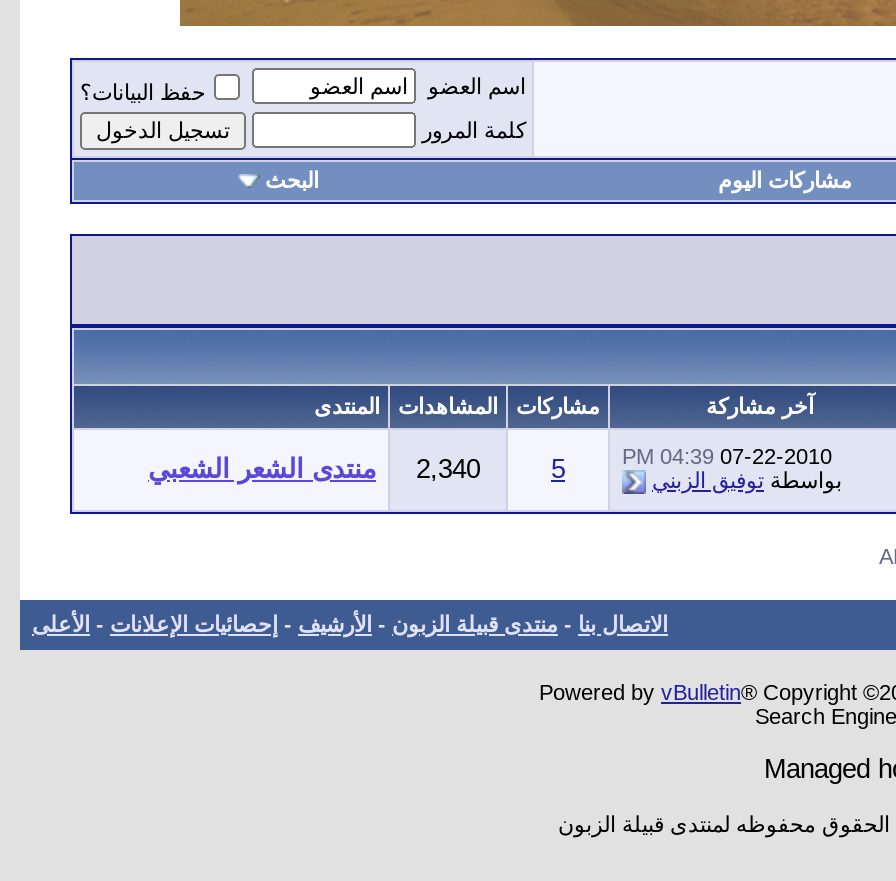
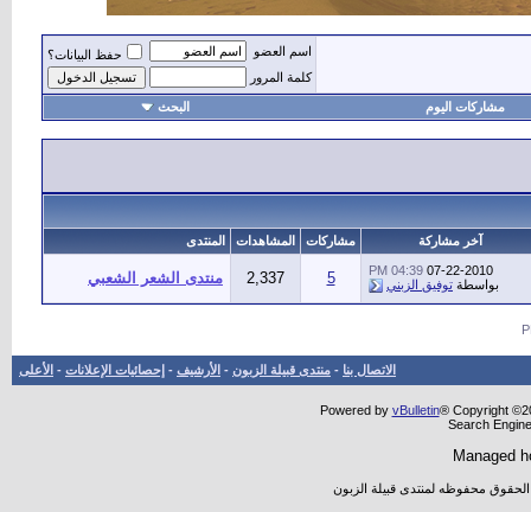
- 2,340 منتدى الشعر الشعبي
+ 2,337 منتدى الشعر الشعبي
